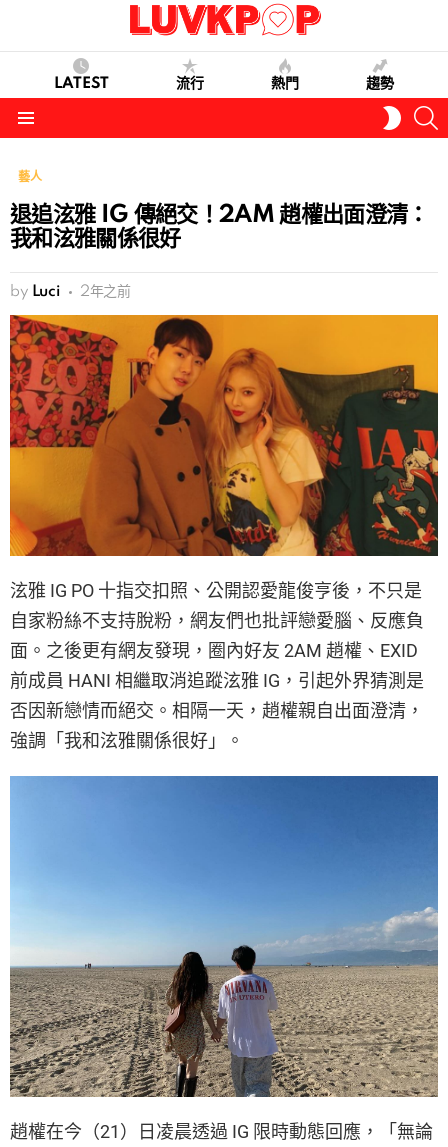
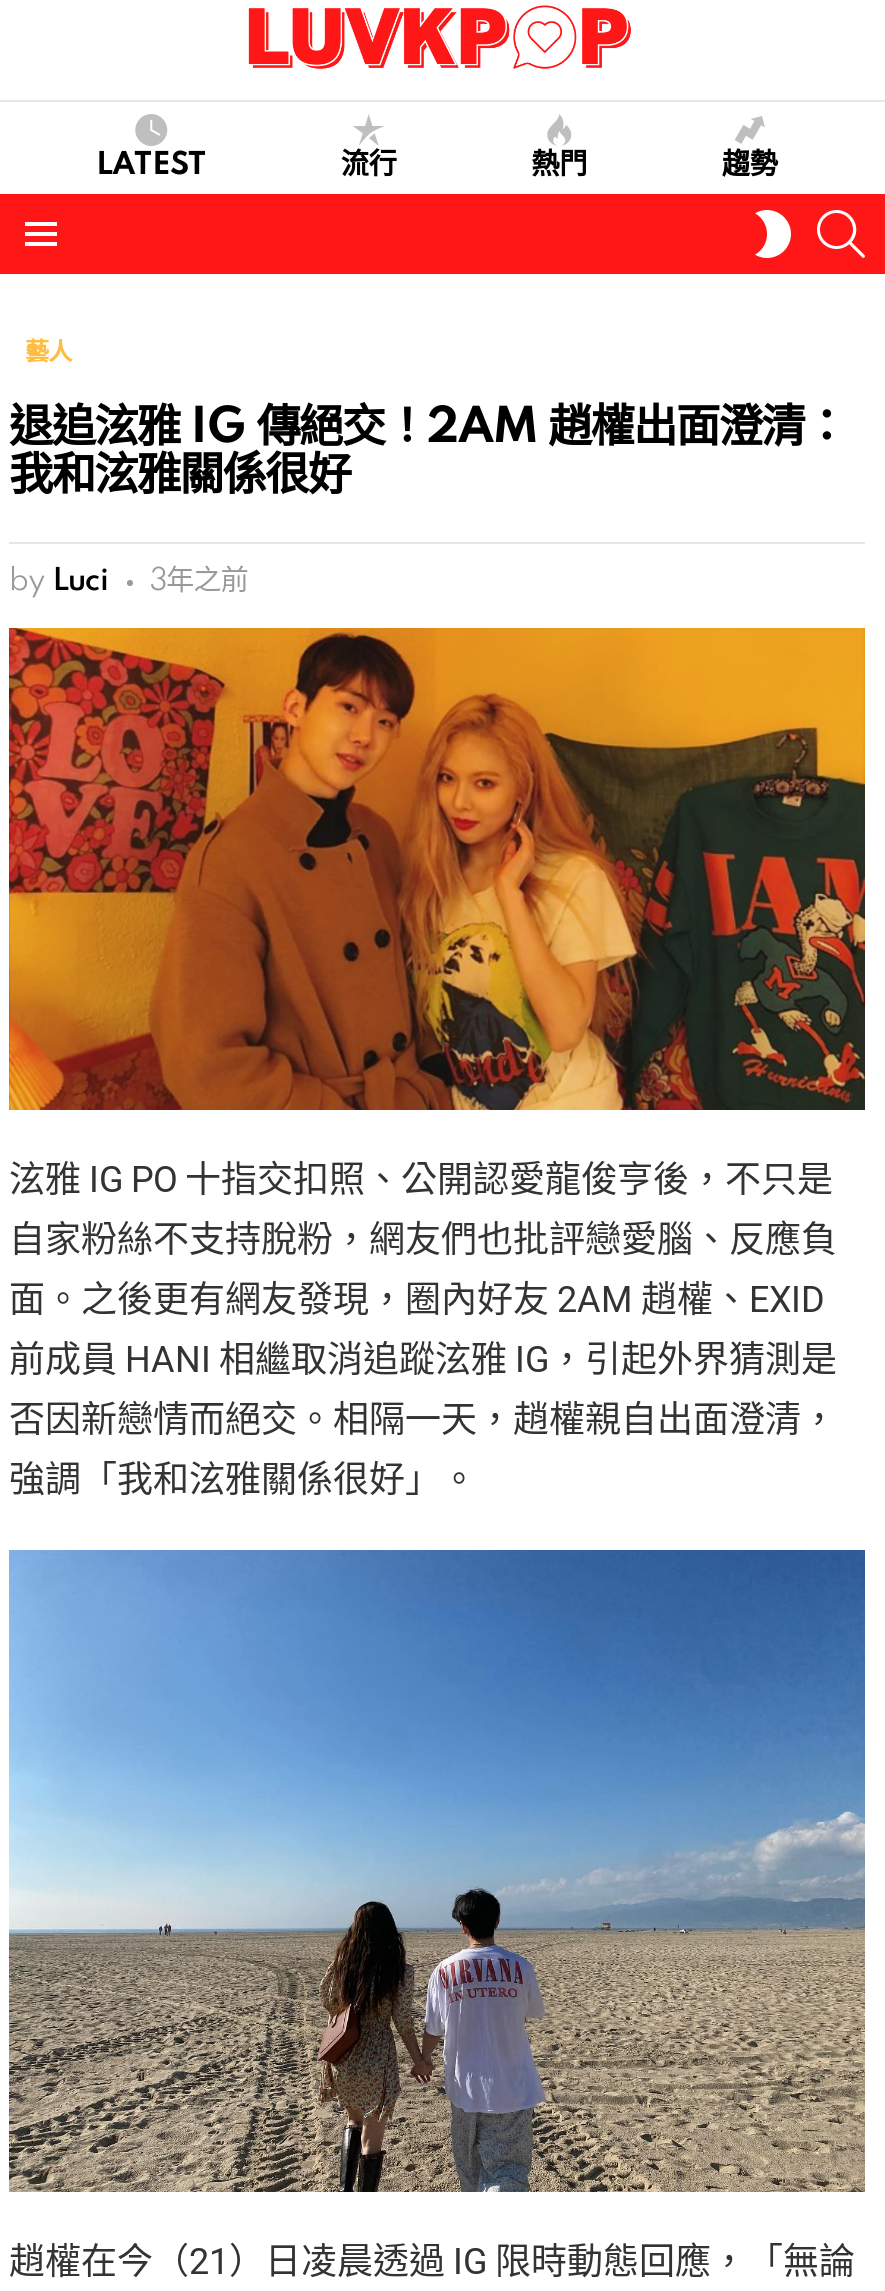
- by Luci 2年之前
+ by Luci 3年之前
